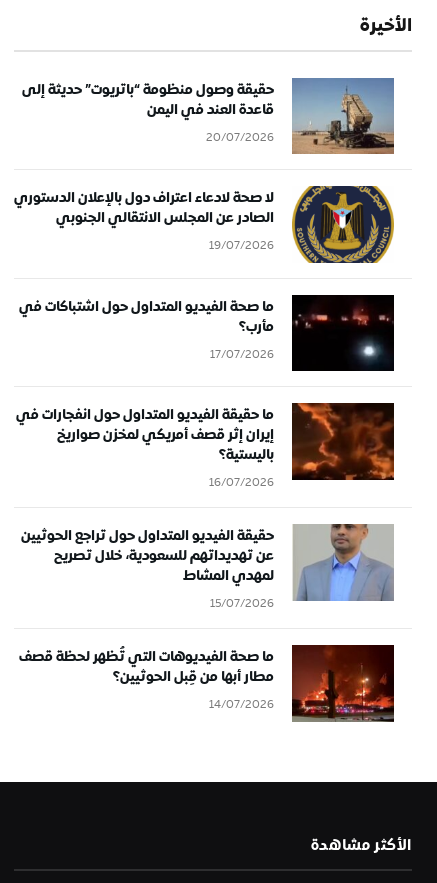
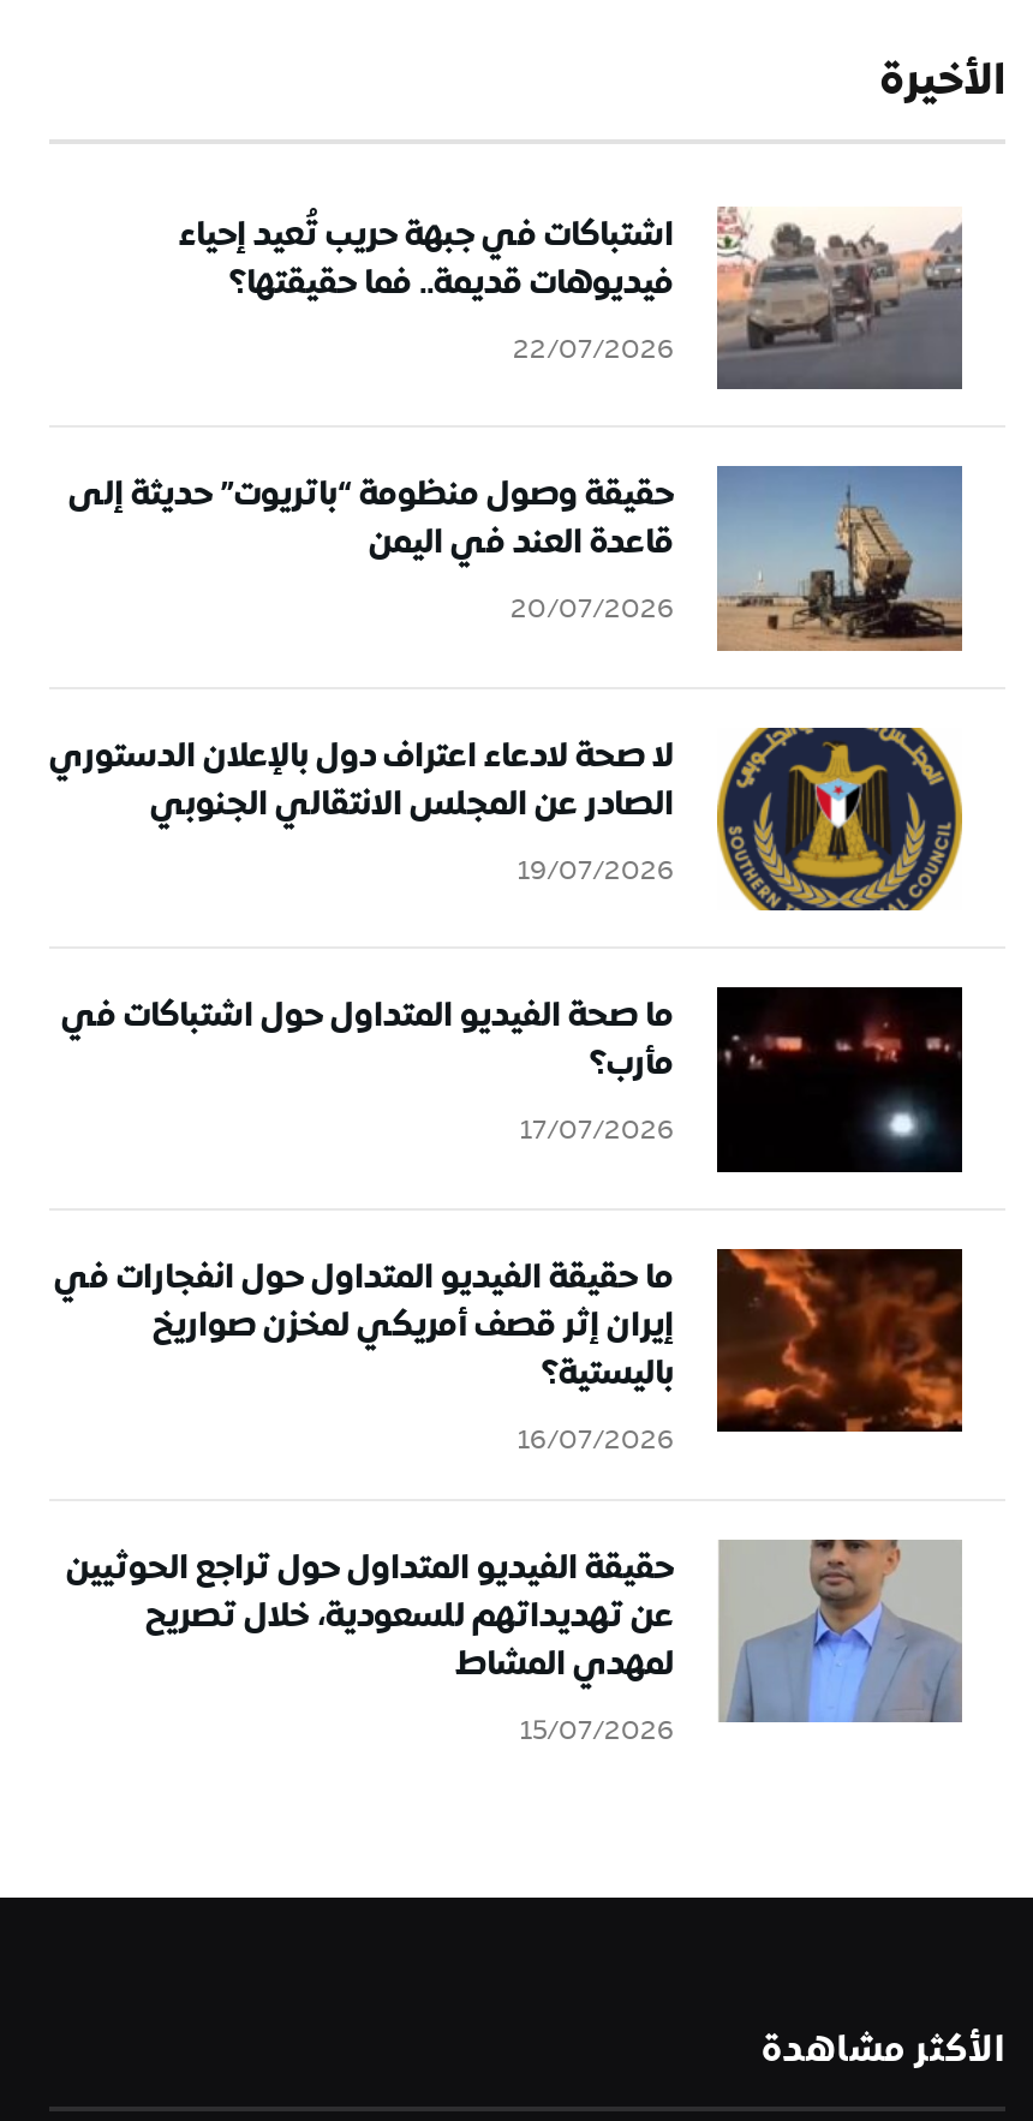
+ [image]
+ اشتباكات في جبهة حريب تُعيد إحياء
+ فيديوهات قديمة.. فما حقيقتها؟
+ 22/07/2026

moved down: [image] | حقيقة وصول منظومة “باتريوت” حديثة إلى | قاعدة العند في اليمن | ... | لمهدي المشاط | 15/07/2026

- [image]
- ما صحة الفيديوهات التي تُظهر لحظة قصف
- مطار أبها من قِبل الحوثيين؟
- 14/07/2026
